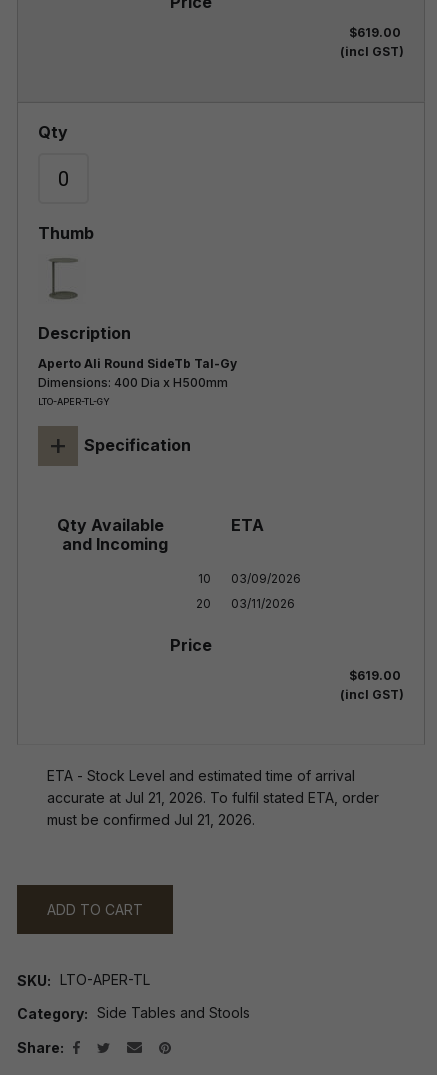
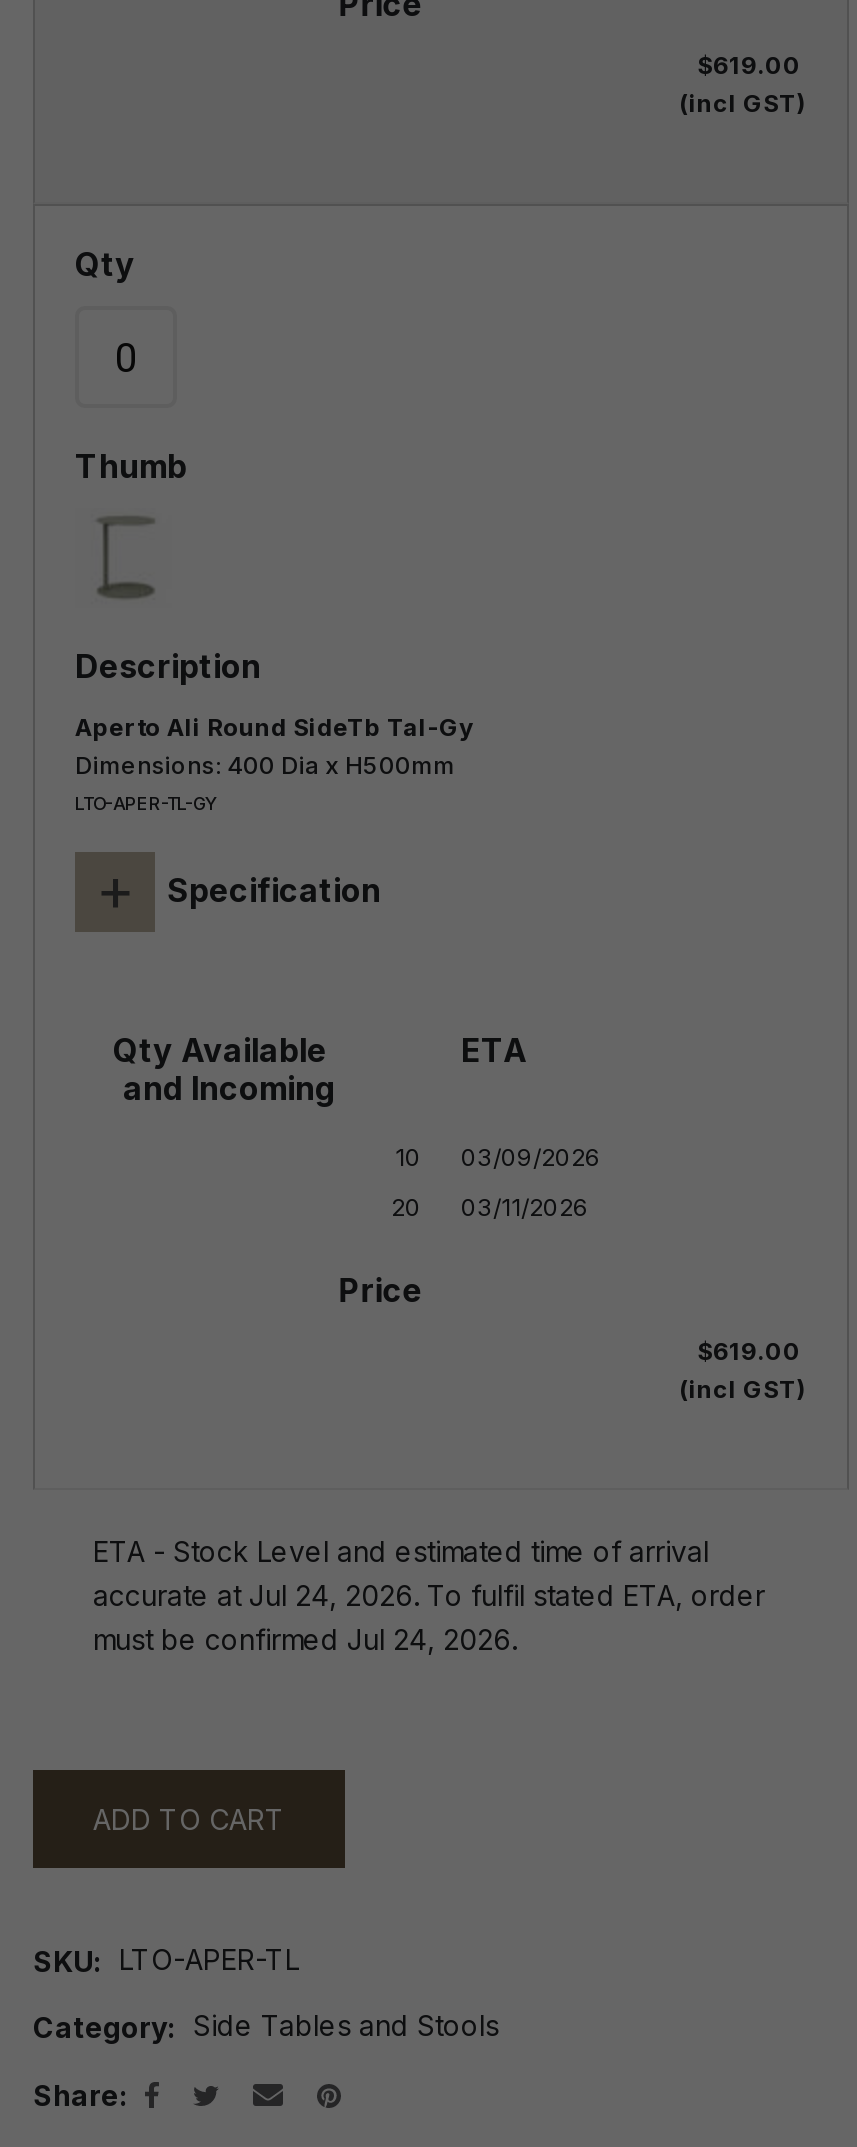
- accurate at Jul 21, 2026. To fulfil stated ETA, order
+ accurate at Jul 24, 2026. To fulfil stated ETA, order

- must be confirmed Jul 21, 2026.
+ must be confirmed Jul 24, 2026.
